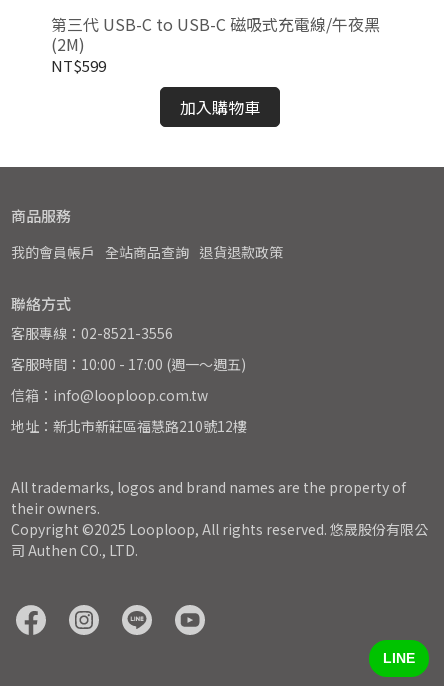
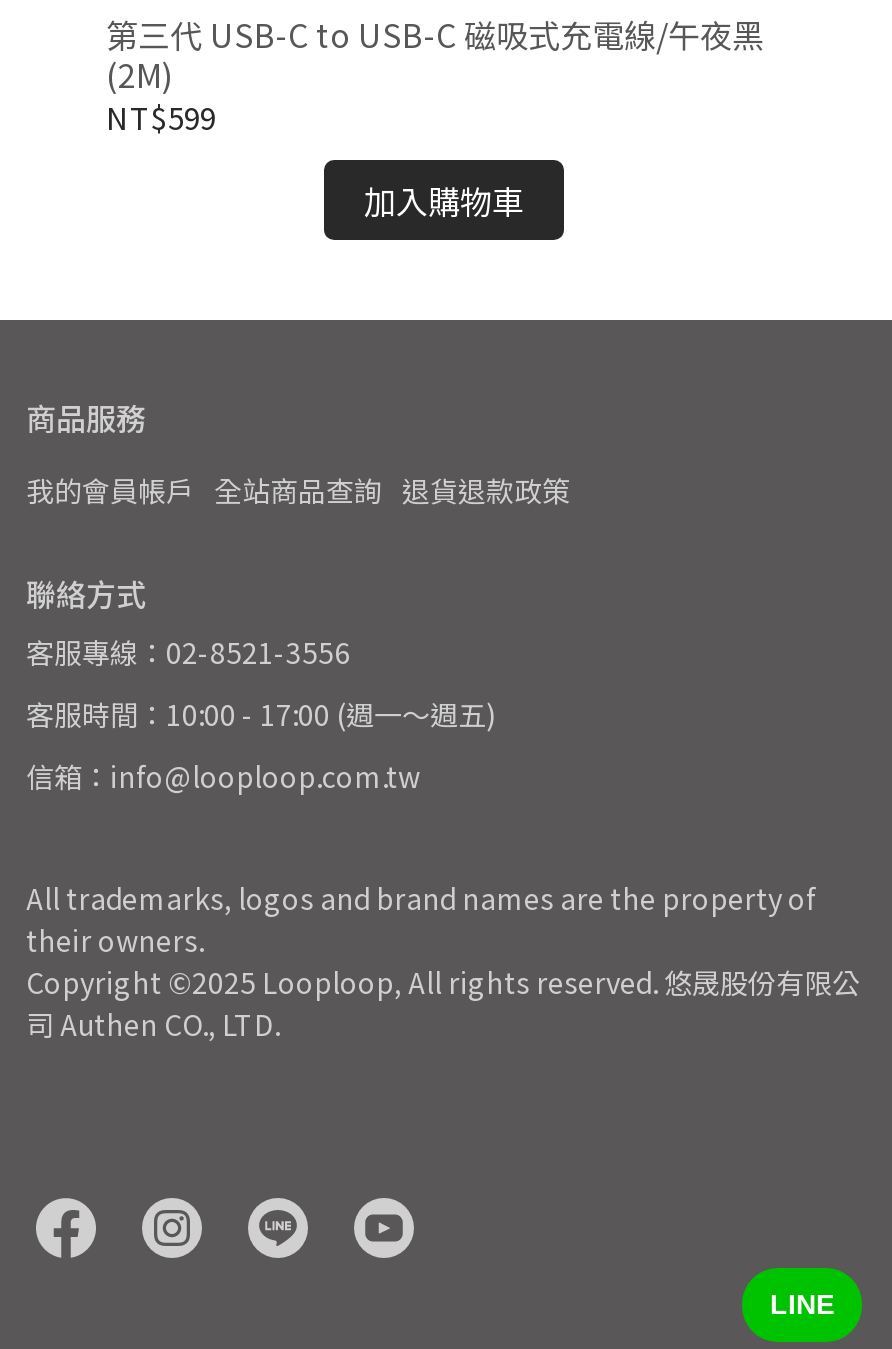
- 地址：新北市新莊區福慧路210號12樓

moved up: All trademarks, logos and brand names are the property of | their owners. | Copyright ©2025 Looploop, All rights reserved. 悠晟股份有限公 | 司 Authen CO., LTD.
